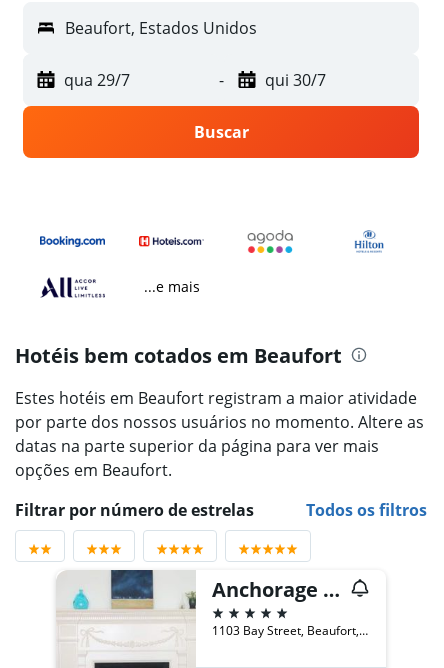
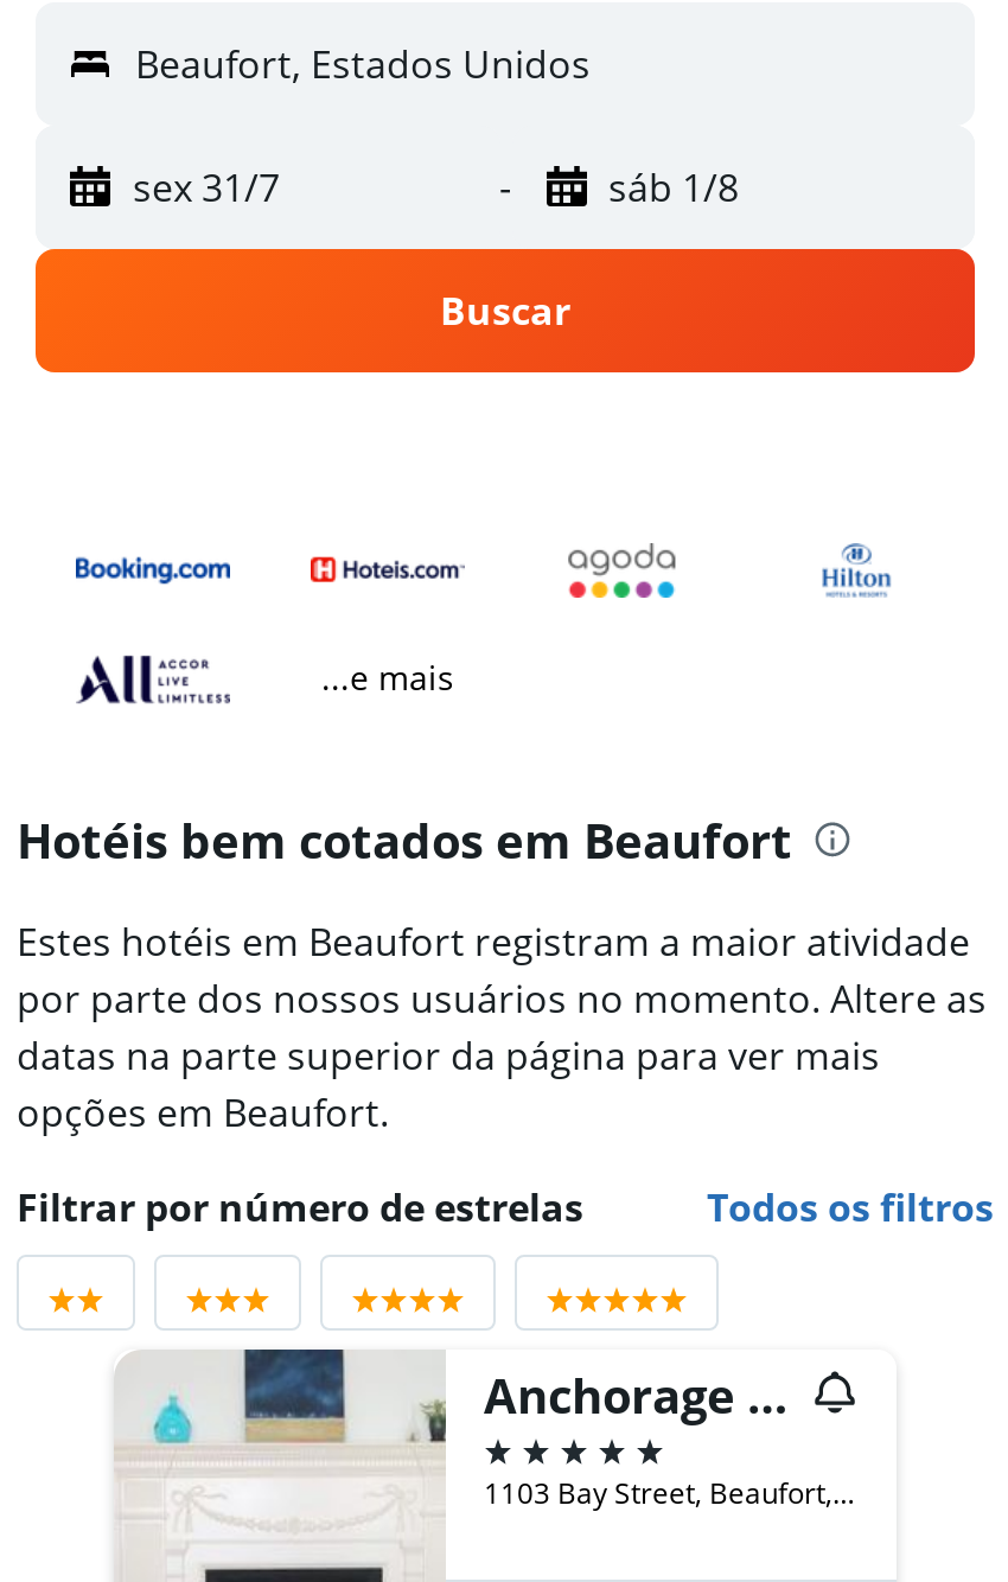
- qua 29/7
+ sex 31/7

- qui 30/7
+ sáb 1/8
